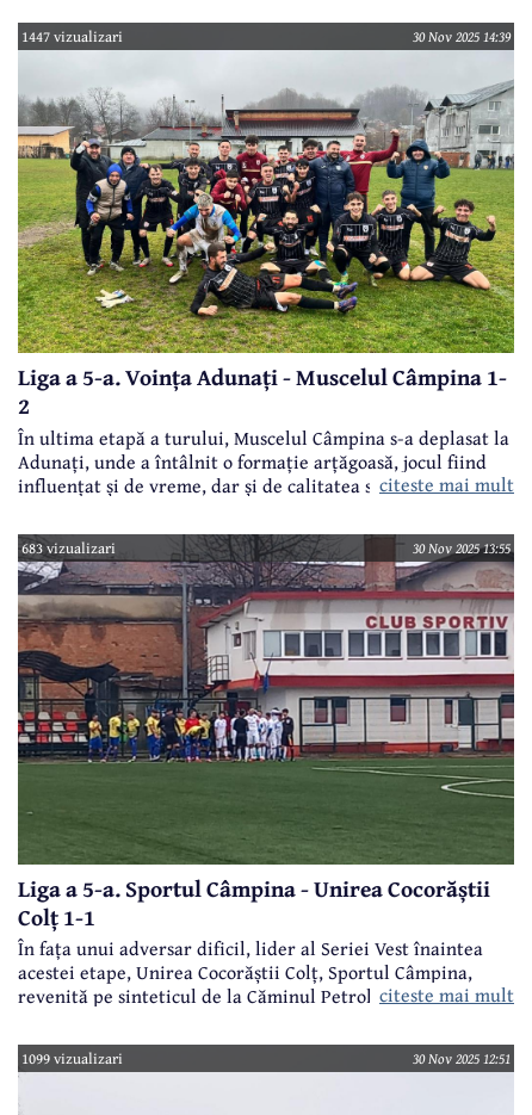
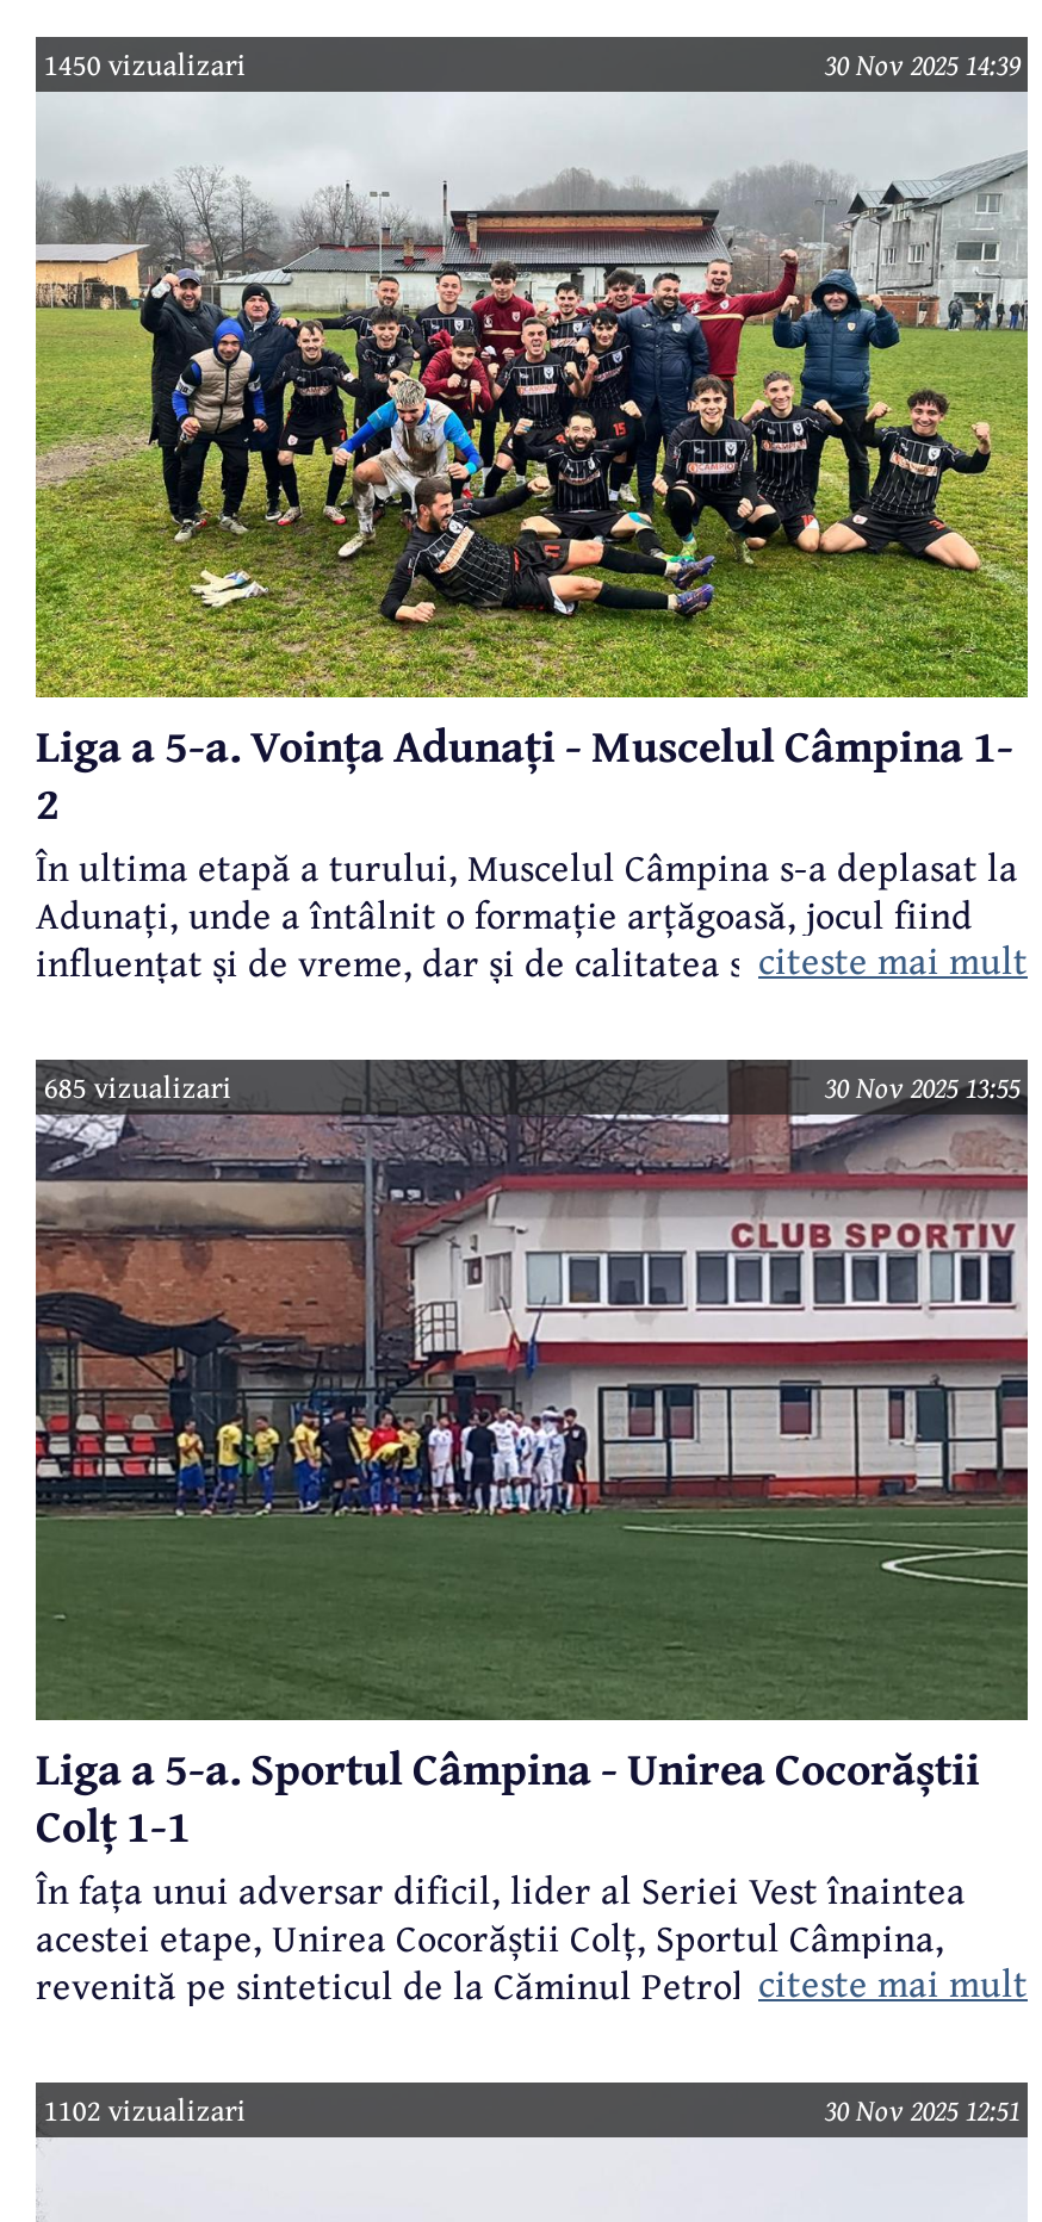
- 1447 vizualizari
+ 1450 vizualizari

- 683 vizualizari
+ 685 vizualizari

- 1099 vizualizari
+ 1102 vizualizari
